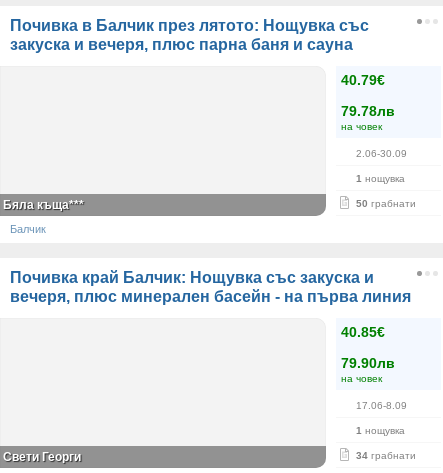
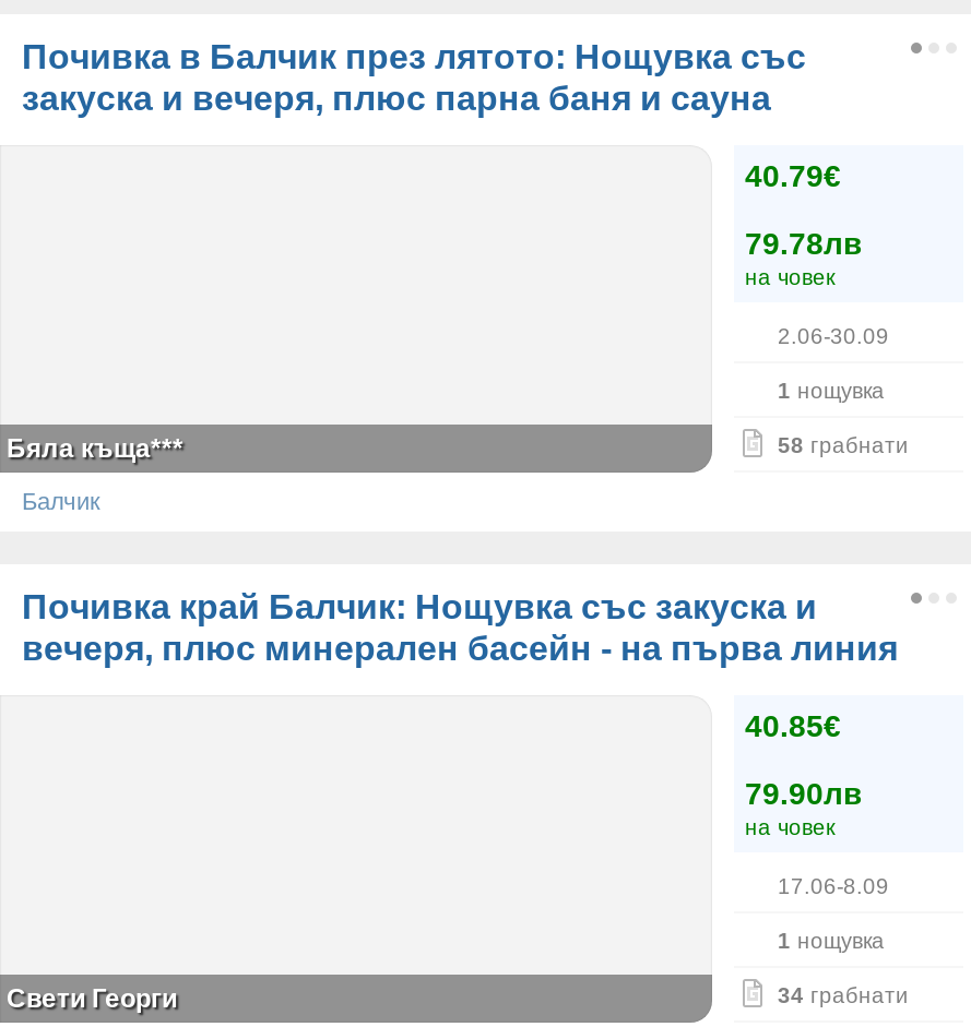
- 50 грабнати
+ 58 грабнати
